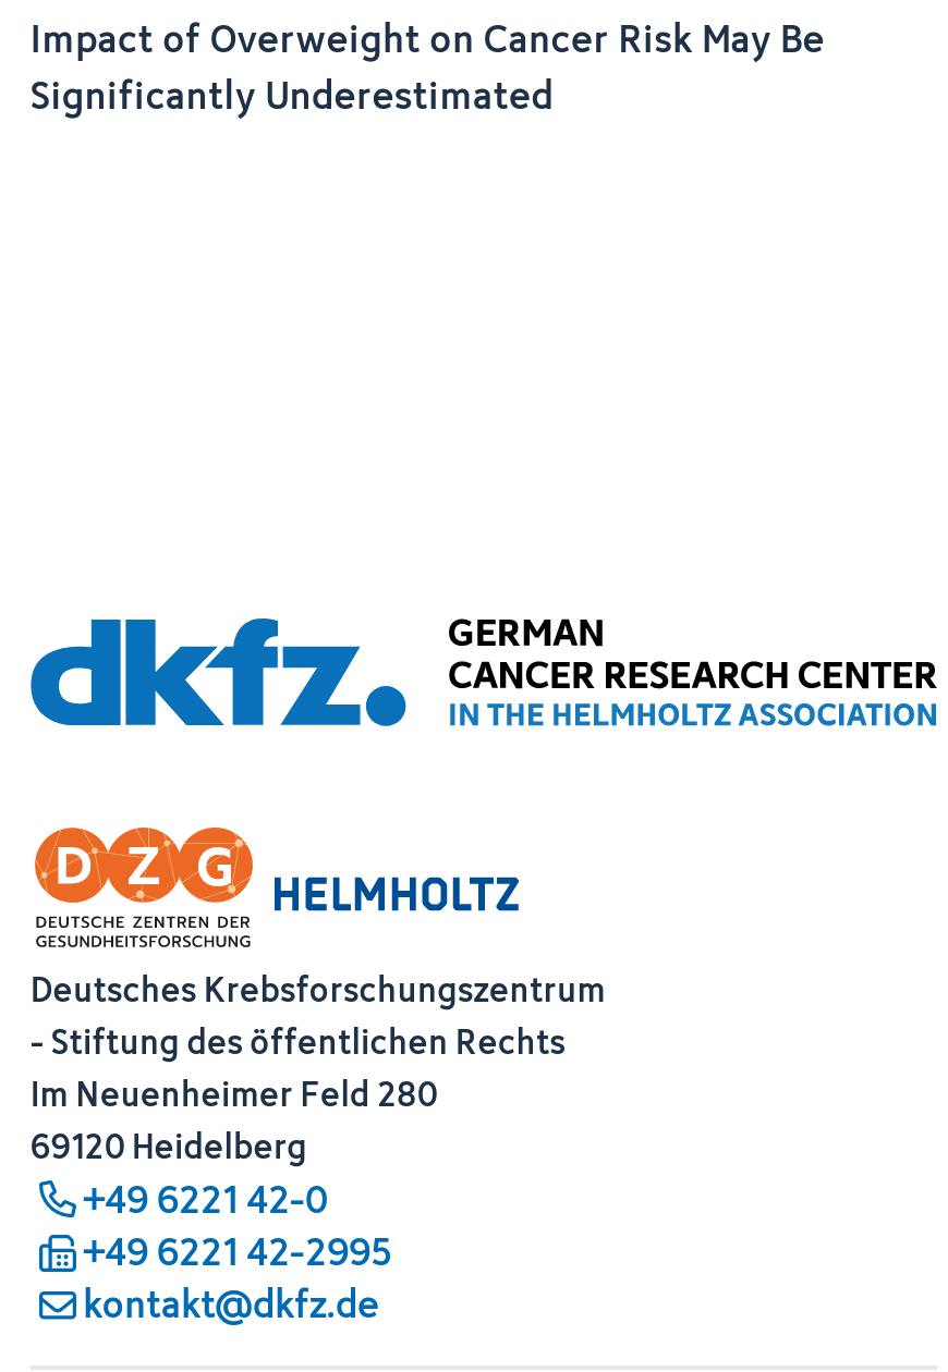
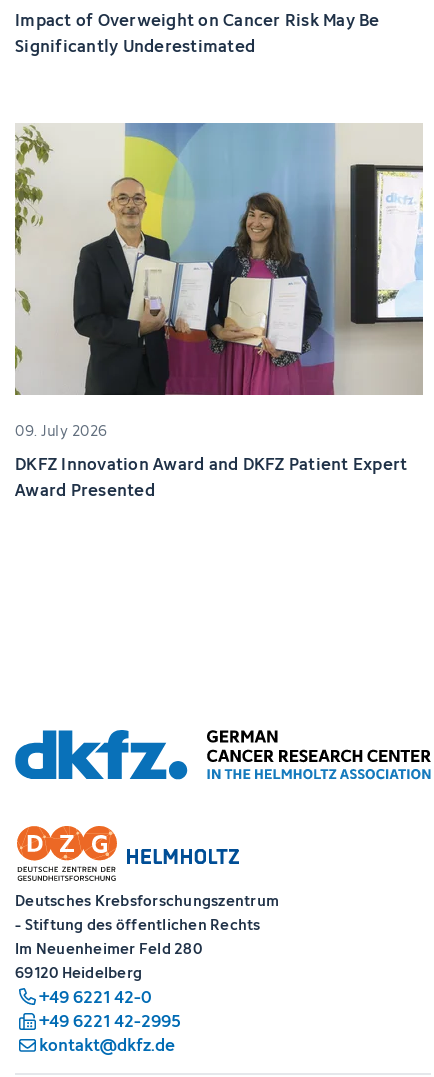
+ [image]
+ 09. July 2026
+ DKFZ Innovation Award and DKFZ Patient Expert
+ Award Presented
